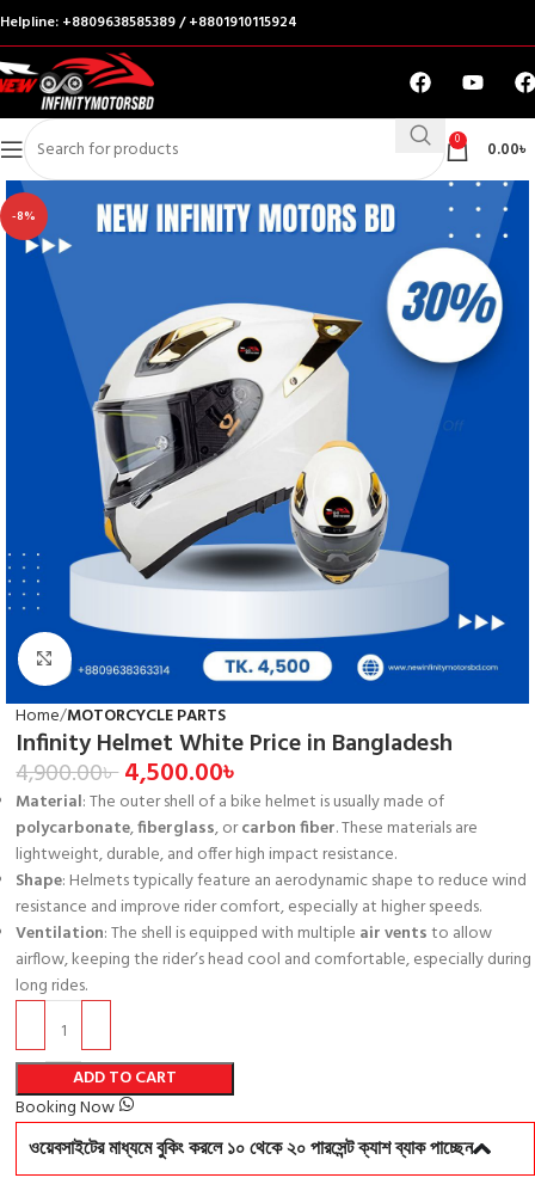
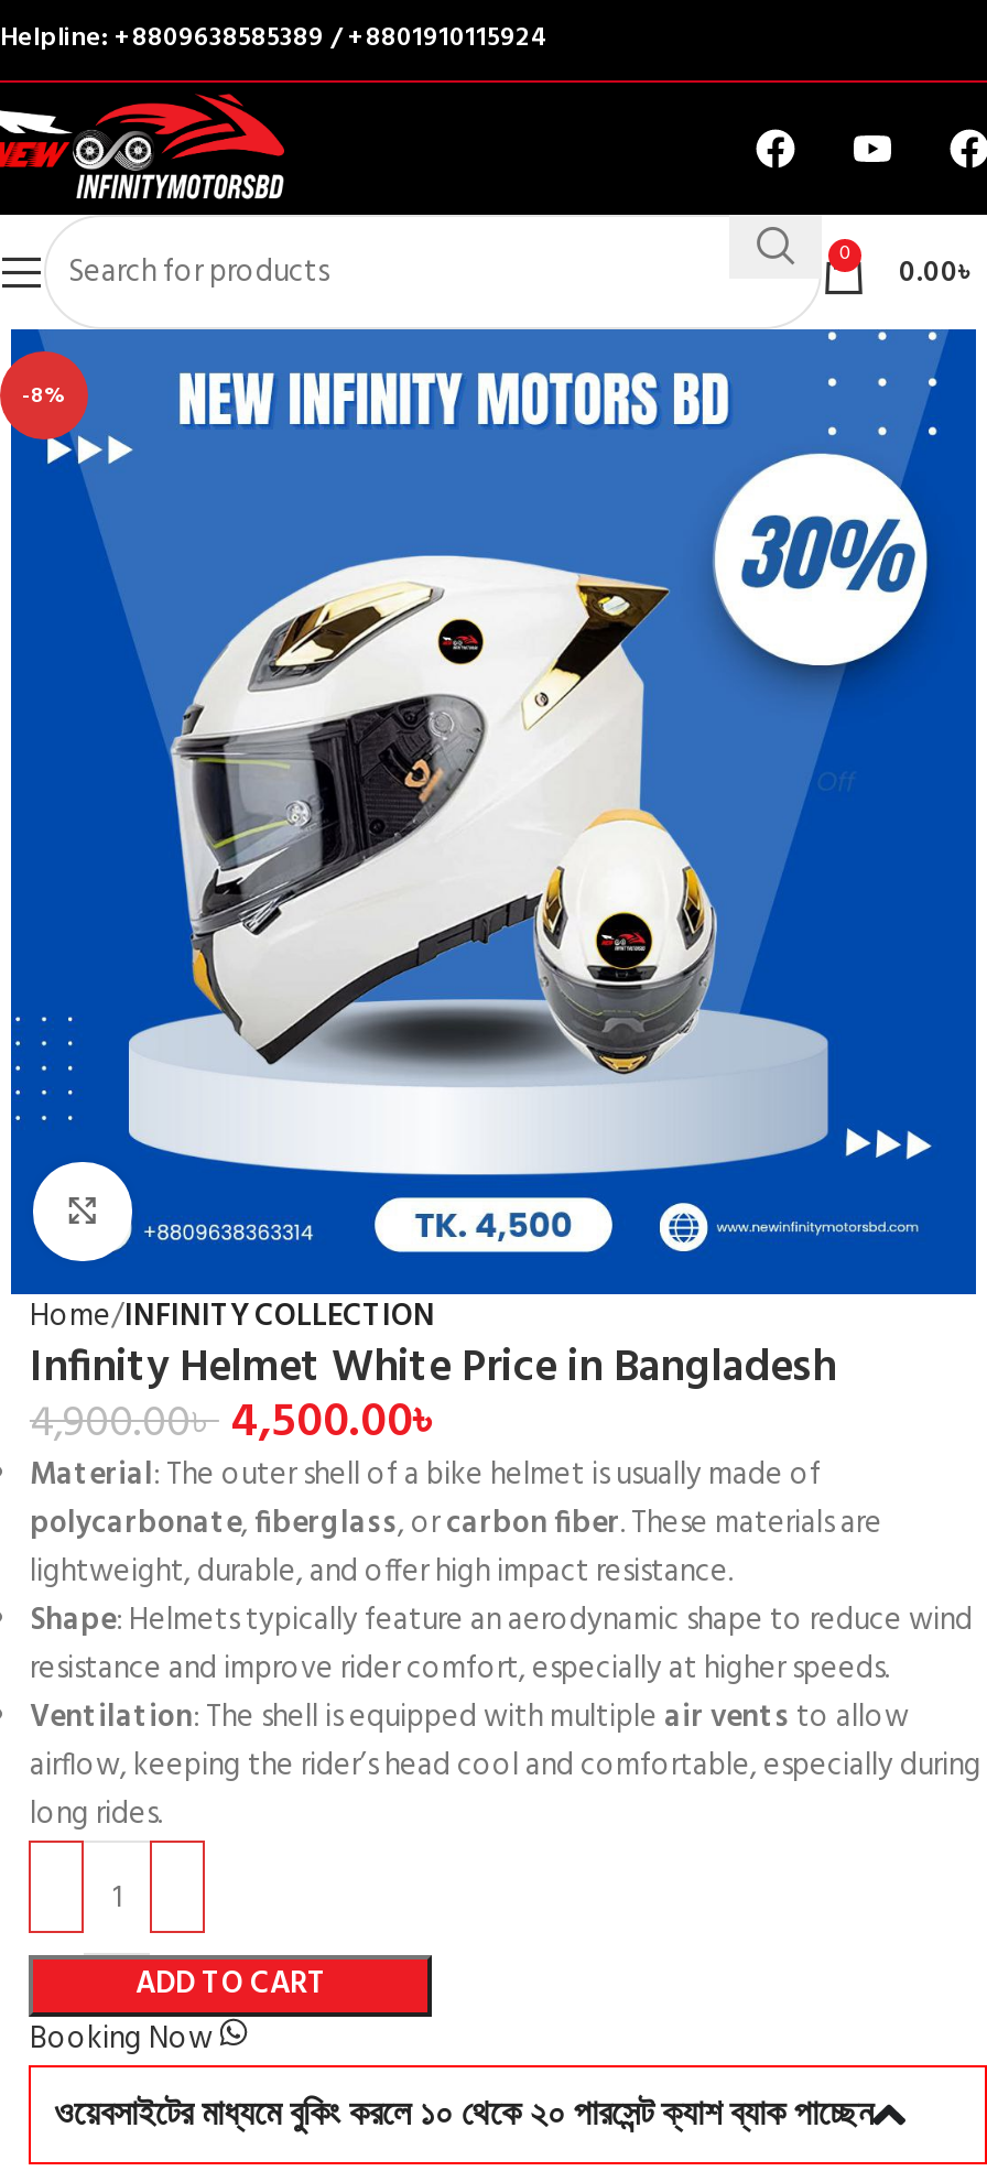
- Home MOTORCYCLE PARTS
+ Home INFINITY COLLECTION
